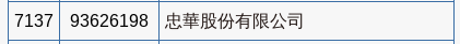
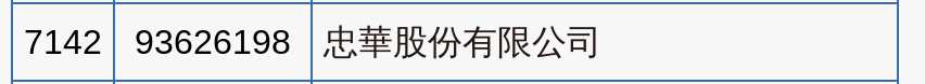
- 7137 93626198 忠華股份有限公司
+ 7142 93626198 忠華股份有限公司
